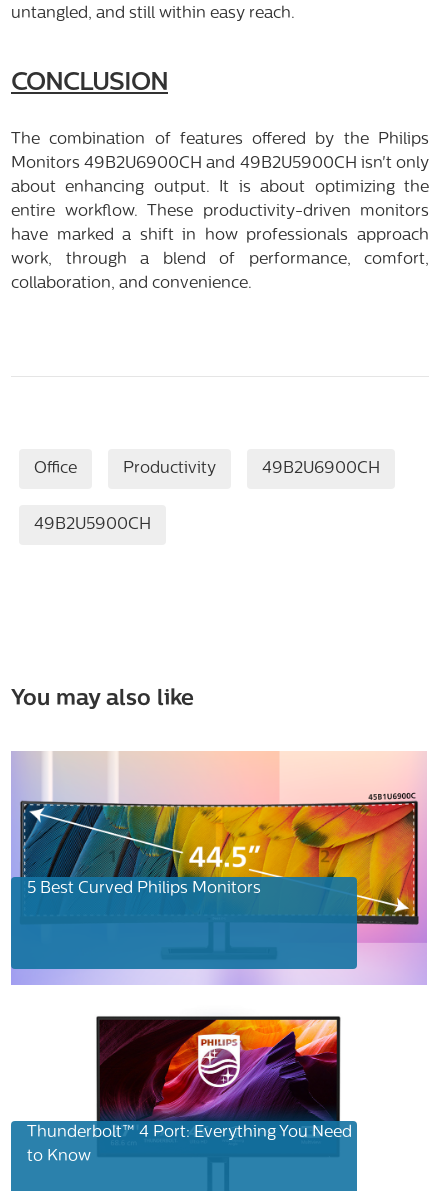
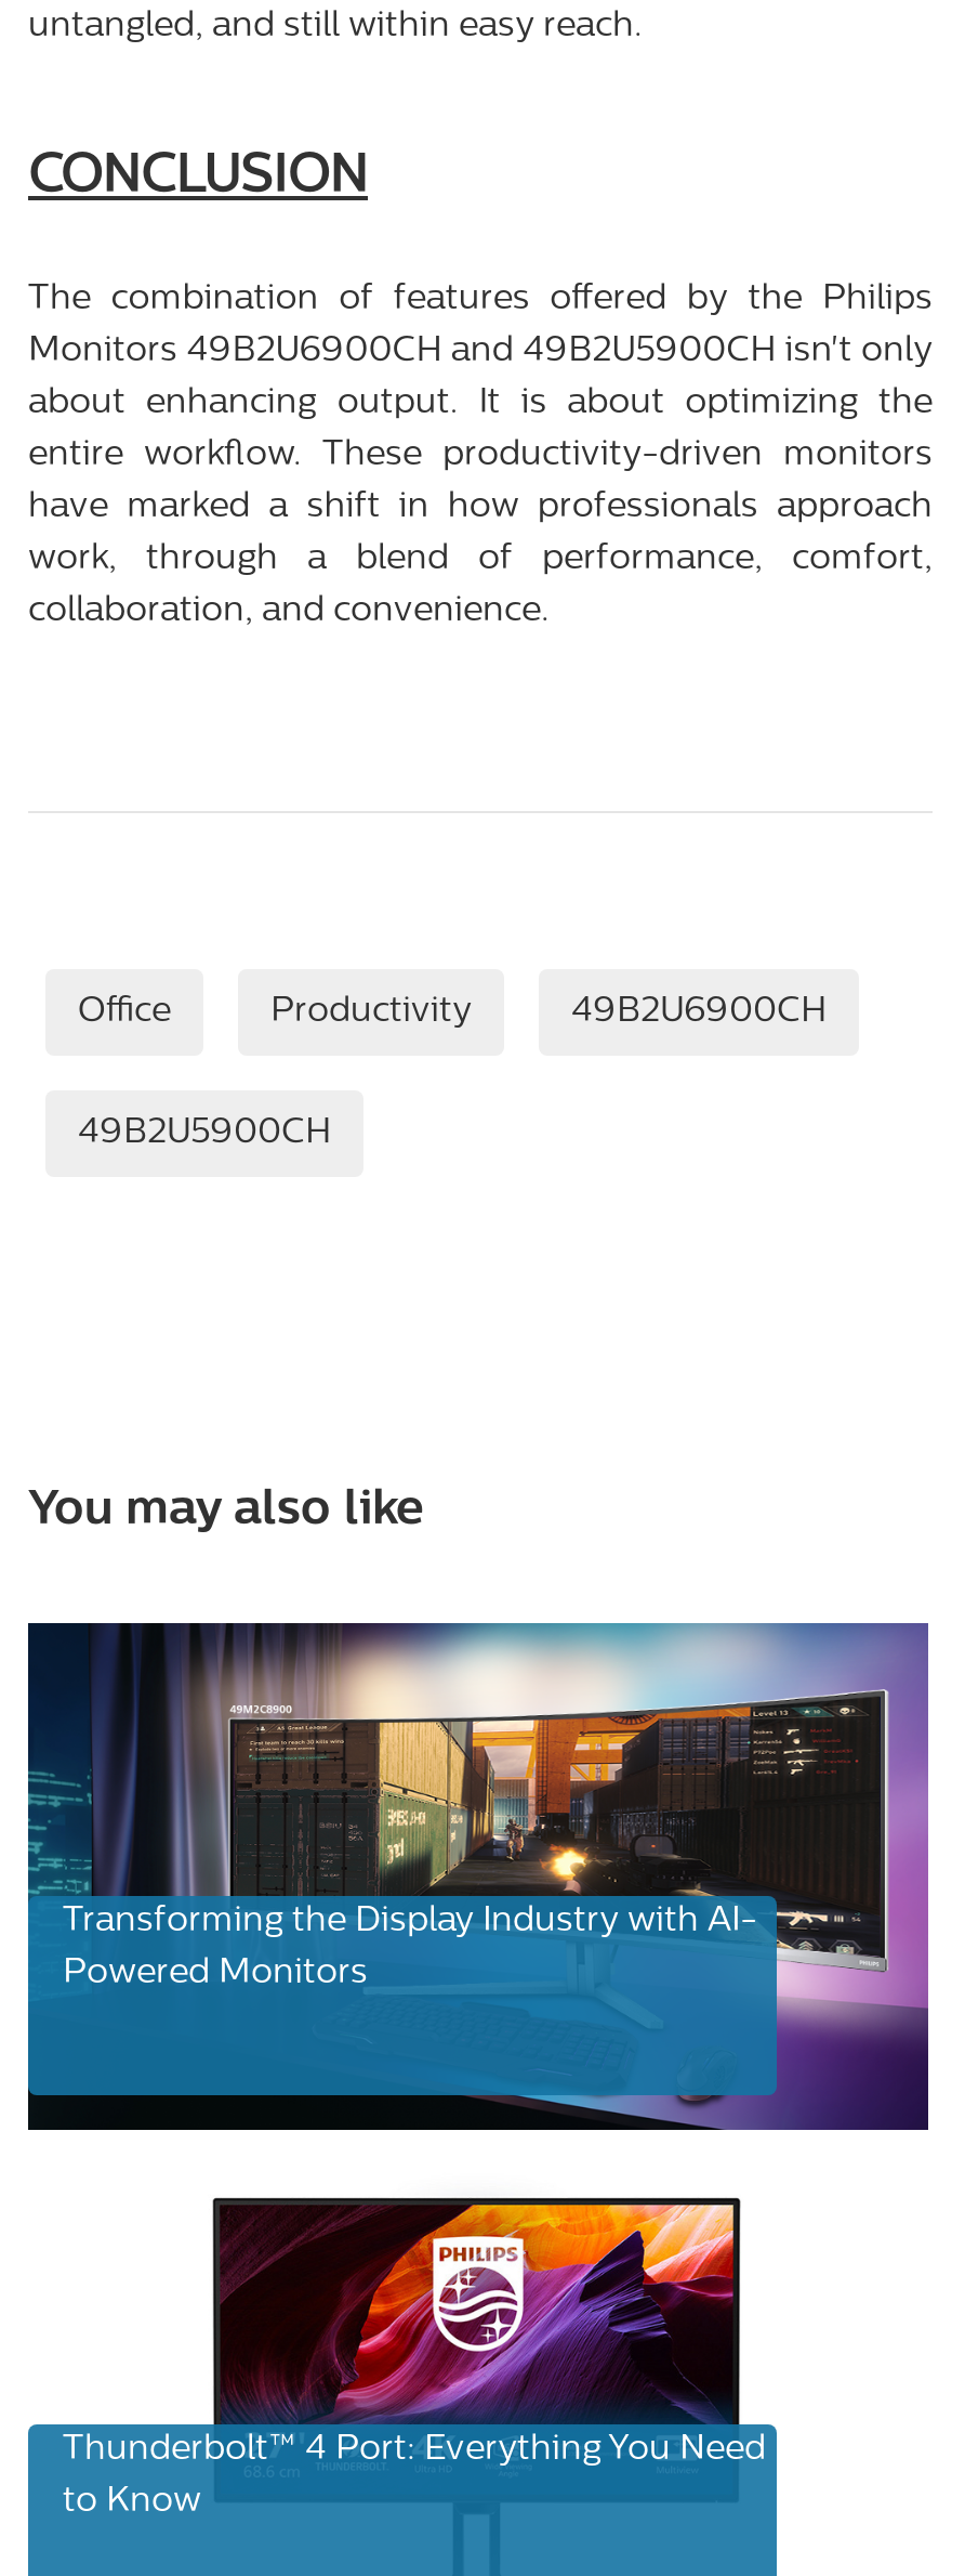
- [image]
- 5 Best Curved Philips Monitors
+ [image]
+ Transforming the Display Industry with AI-
+ Powered Monitors
